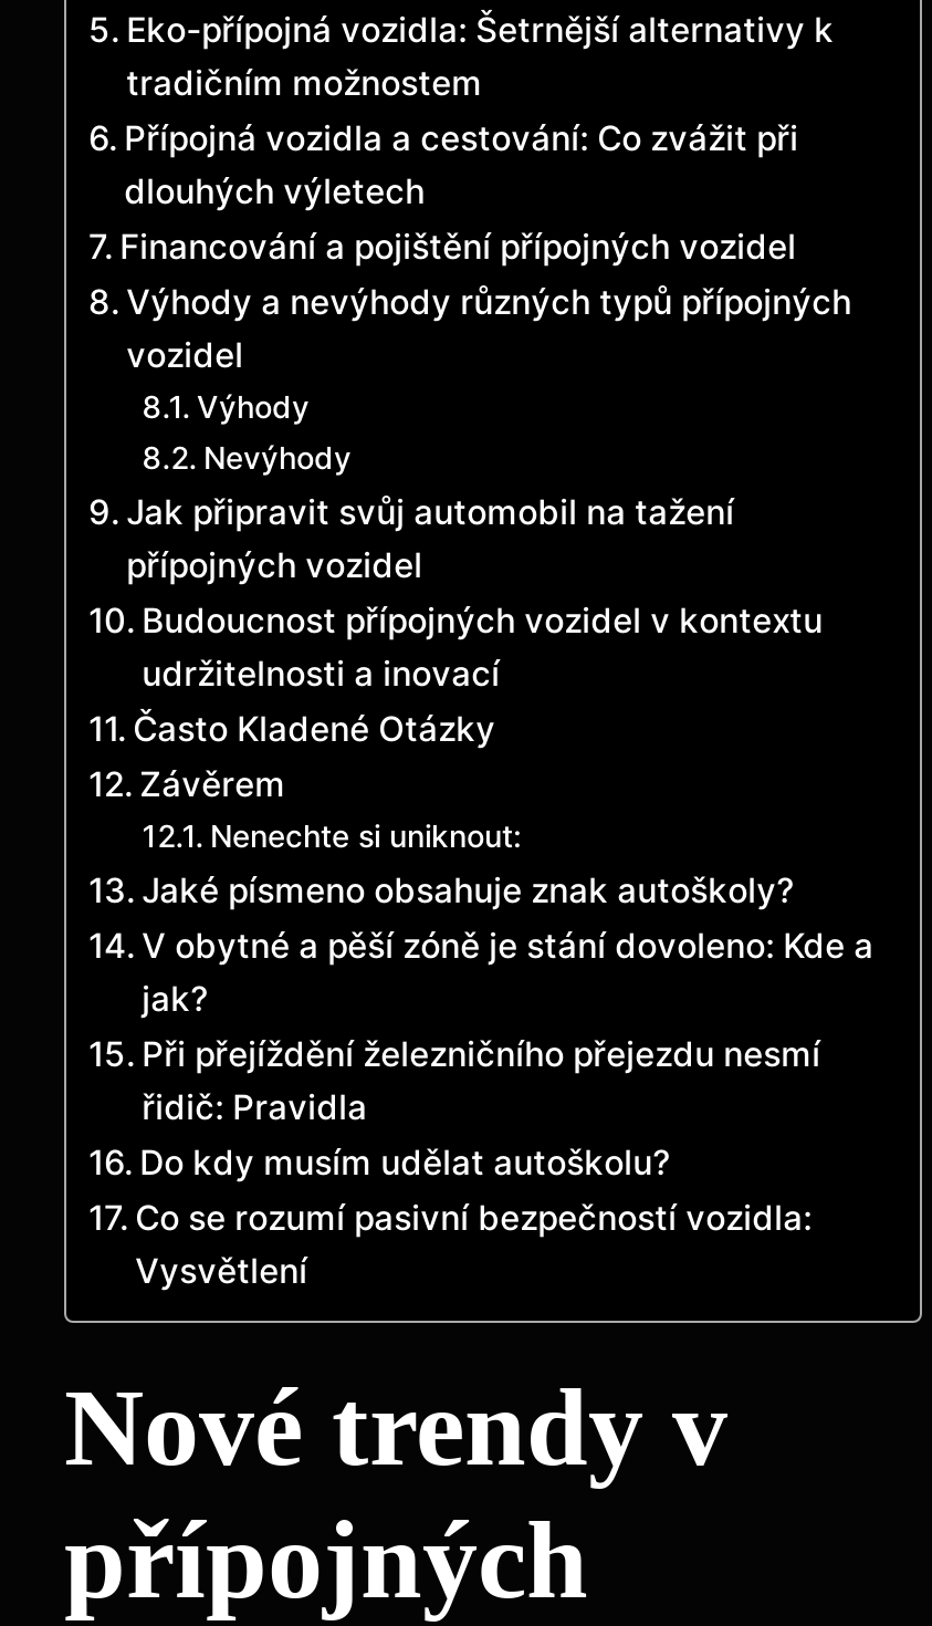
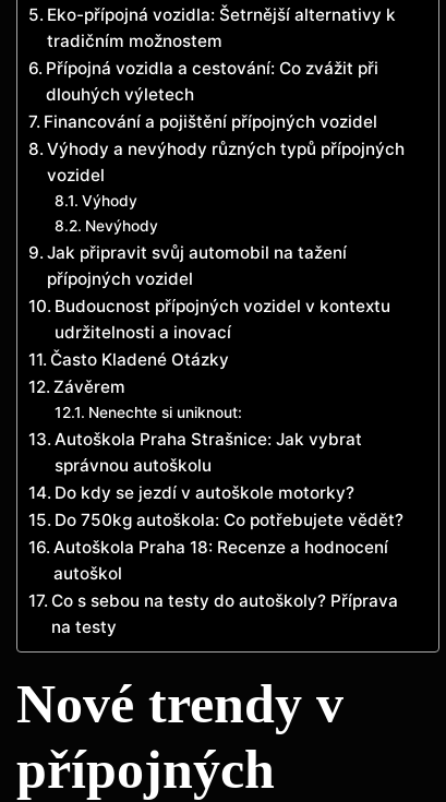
- Jaké písmeno obsahuje znak autoškoly?
- V obytné a pěší zóně je stání dovoleno: Kde a
- jak?
- Při přejíždění železničního přejezdu nesmí
- řidič: Pravidla
- Do kdy musím udělat autoškolu?
- Co se rozumí pasivní bezpečností vozidla:
- Vysvětlení
+ Autoškola Praha Strašnice: Jak vybrat
+ správnou autoškolu
+ Do kdy se jezdí v autoškole motorky?
+ Do 750kg autoškola: Co potřebujete vědět?
+ Autoškola Praha 18: Recenze a hodnocení
+ autoškol
+ Co s sebou na testy do autoškoly? Příprava
+ na testy
